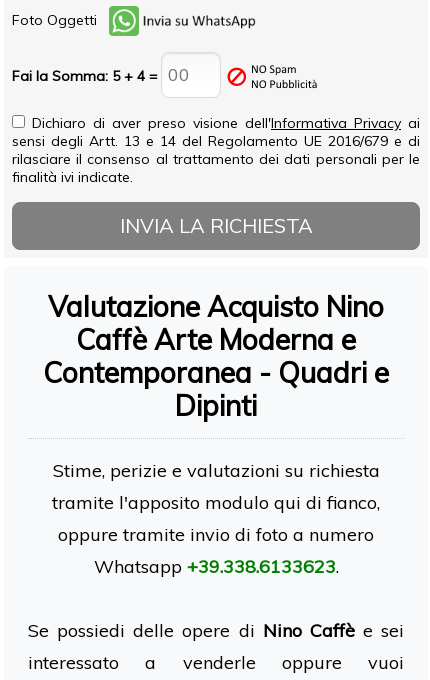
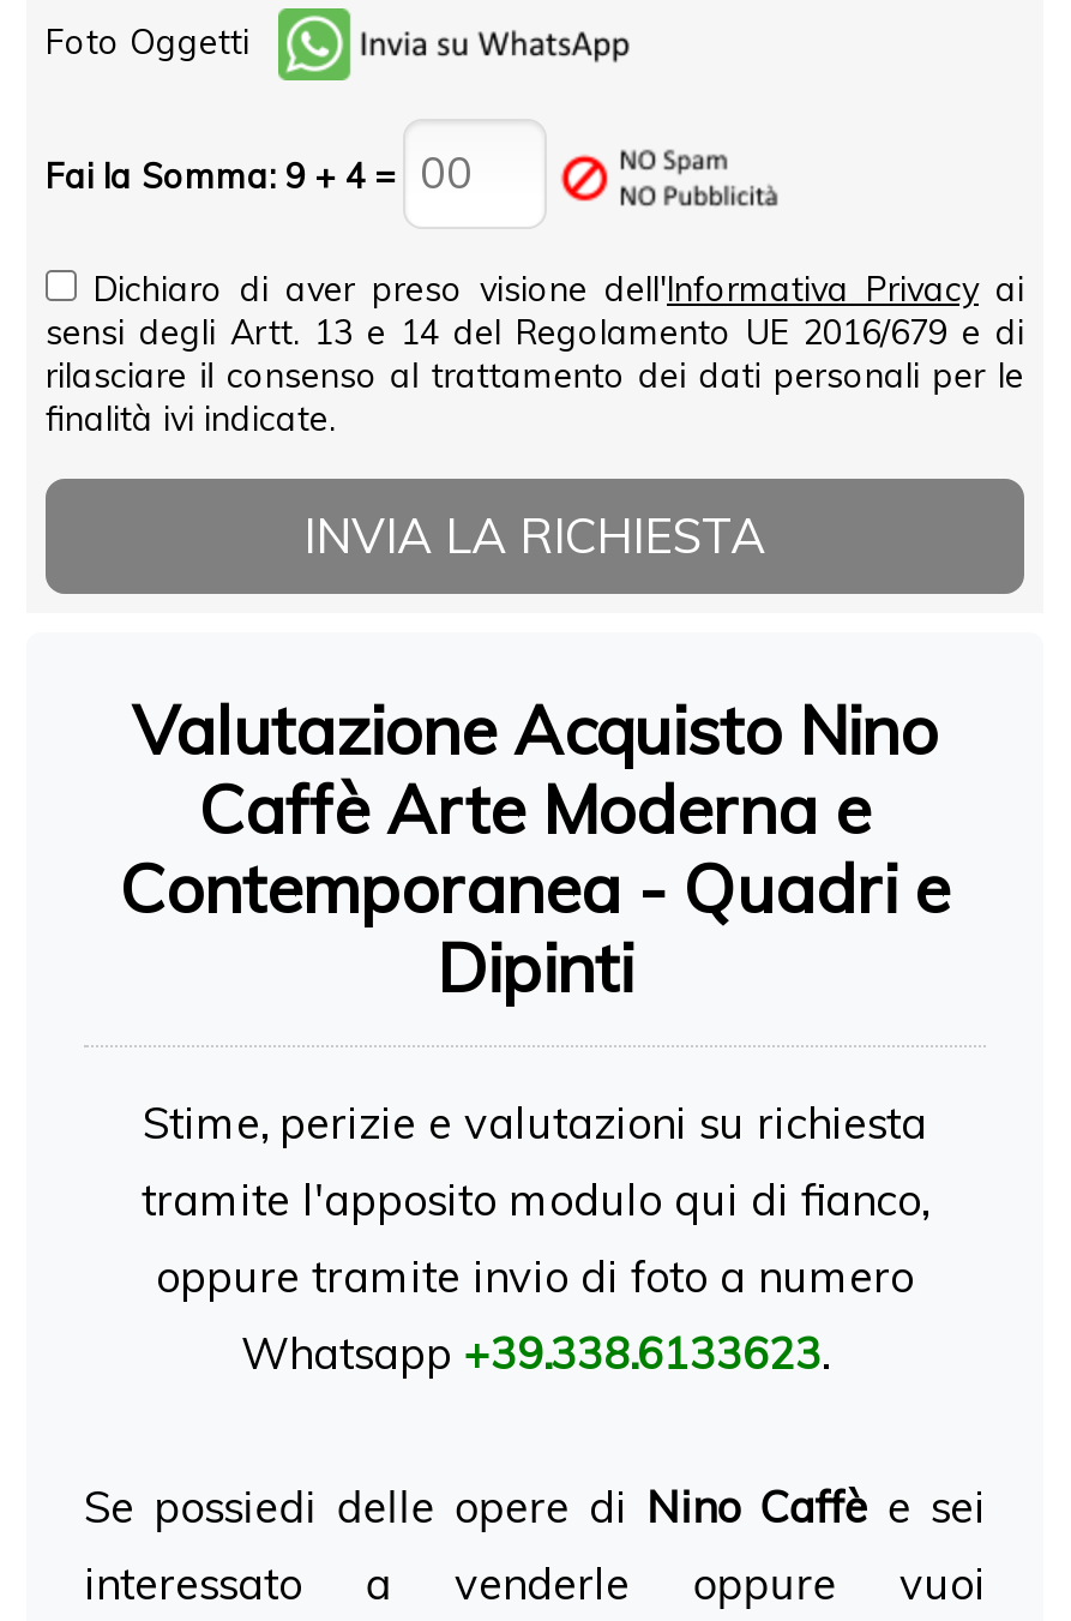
- Fai la Somma: 5 + 4 =
+ Fai la Somma: 9 + 4 =
